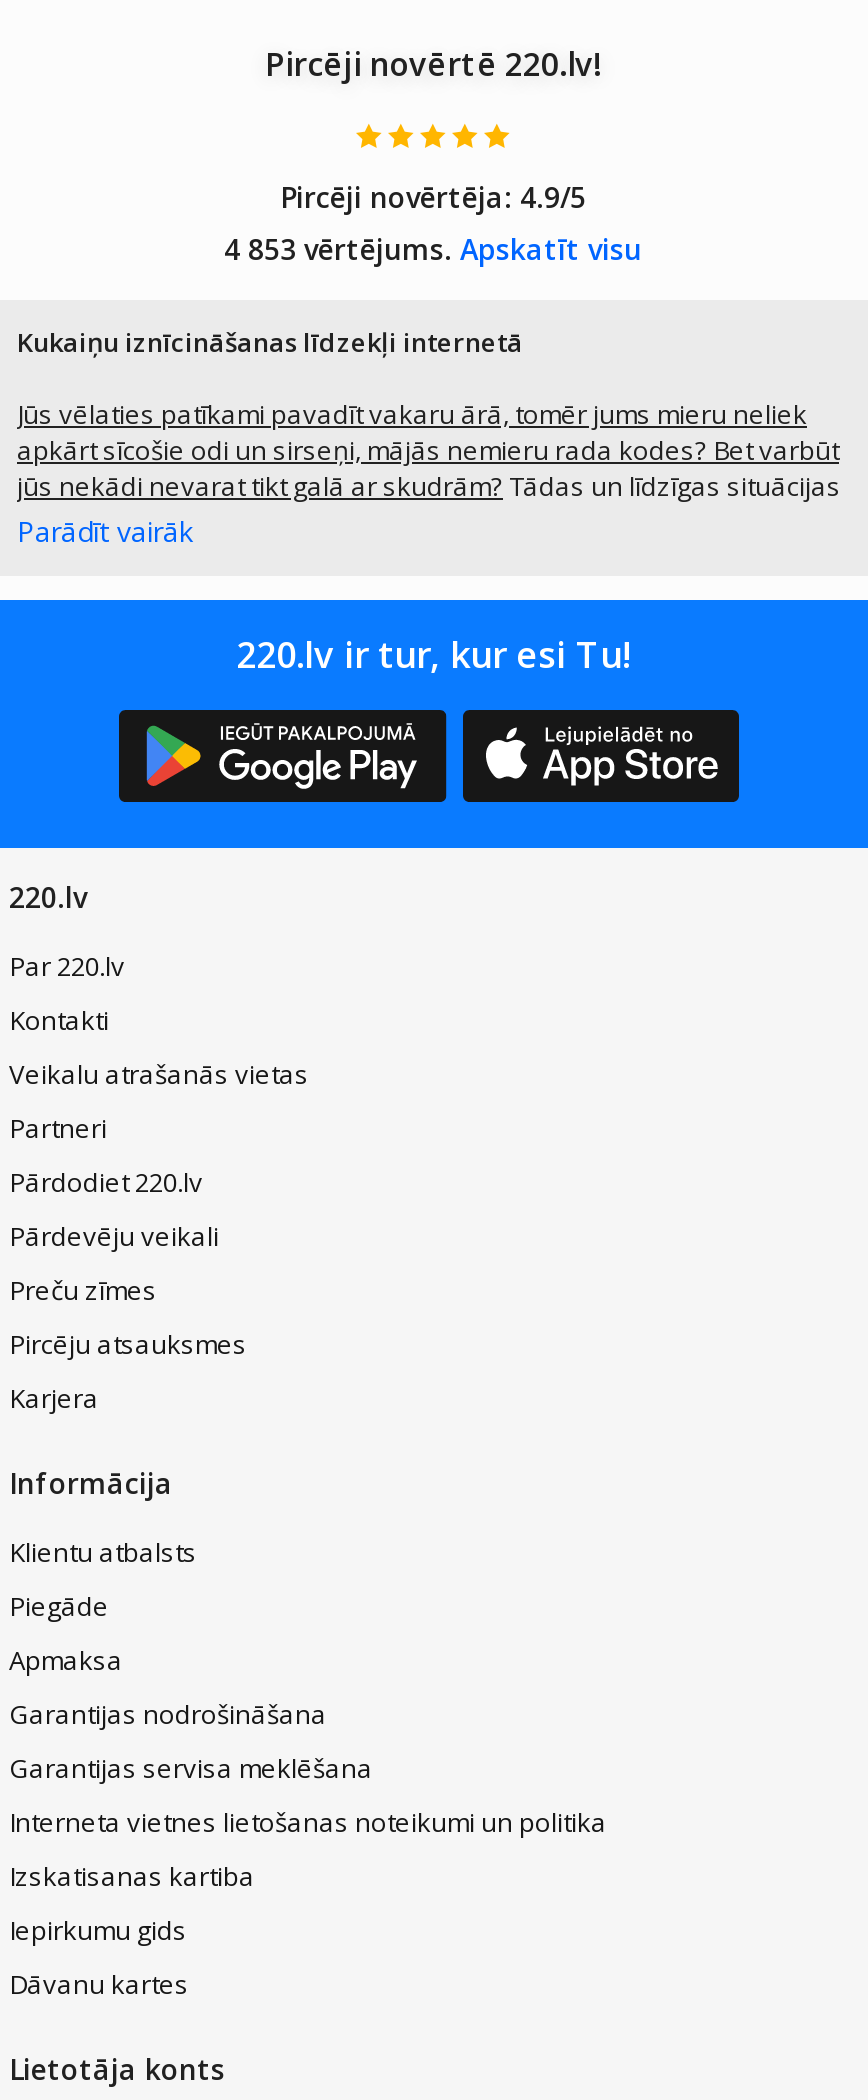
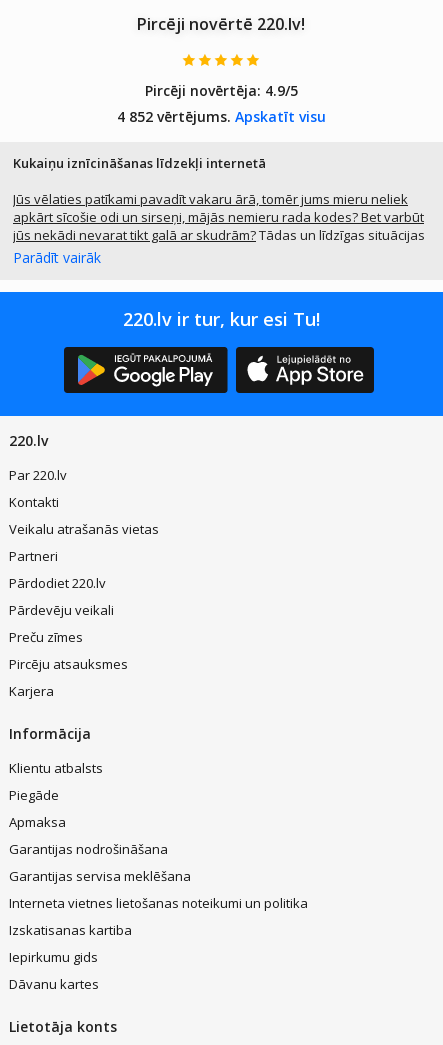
- 4 853 vērtējums. Apskatīt visu
+ 4 852 vērtējums. Apskatīt visu
